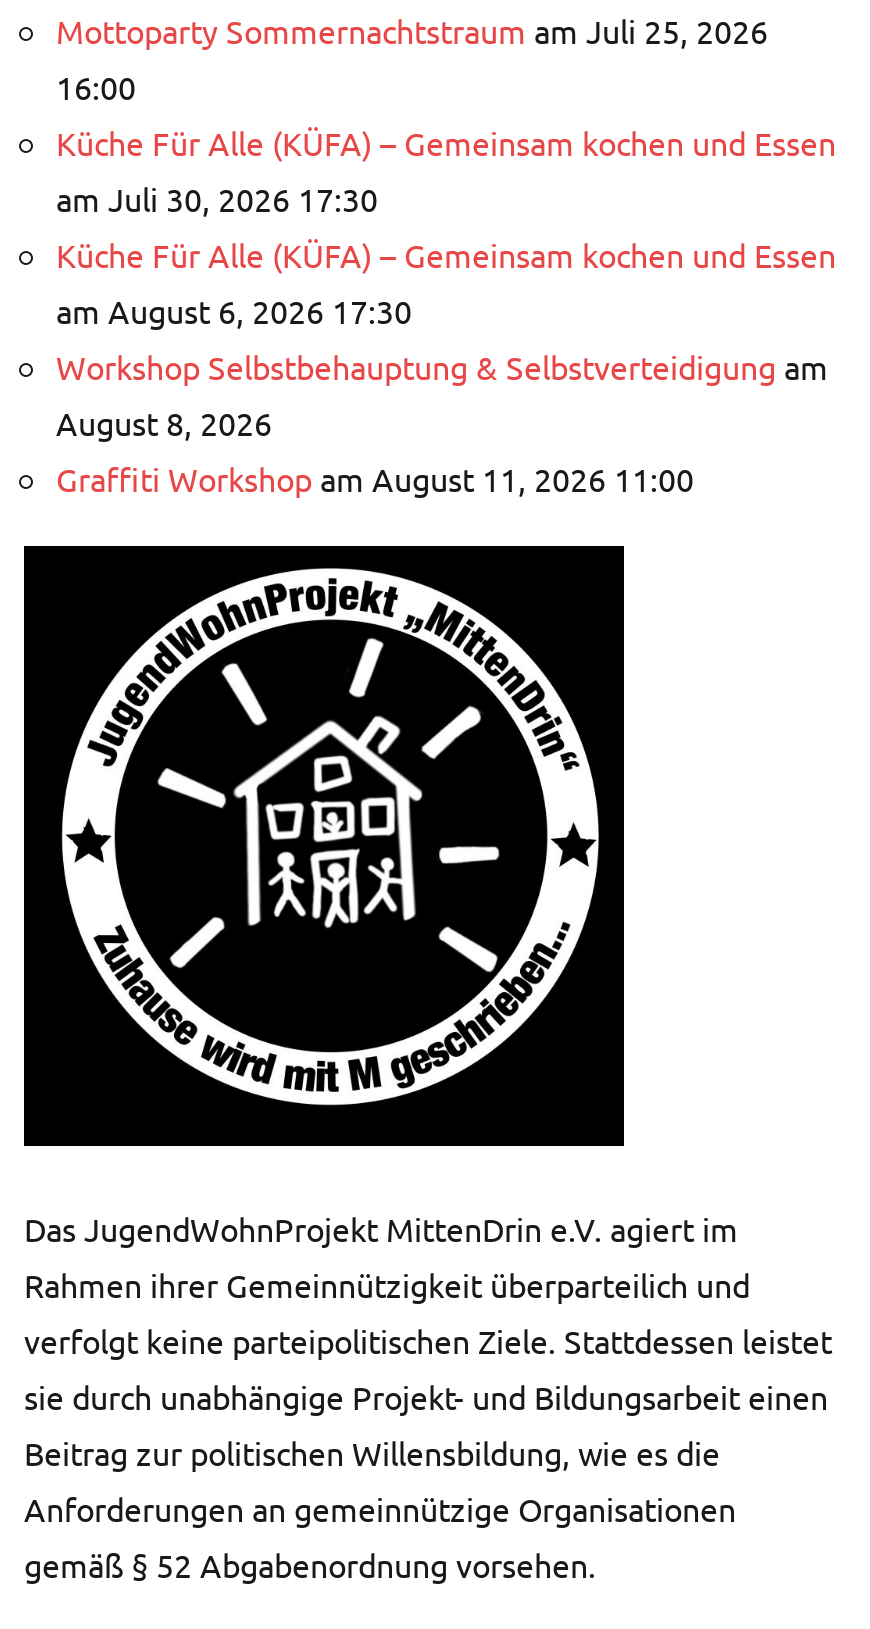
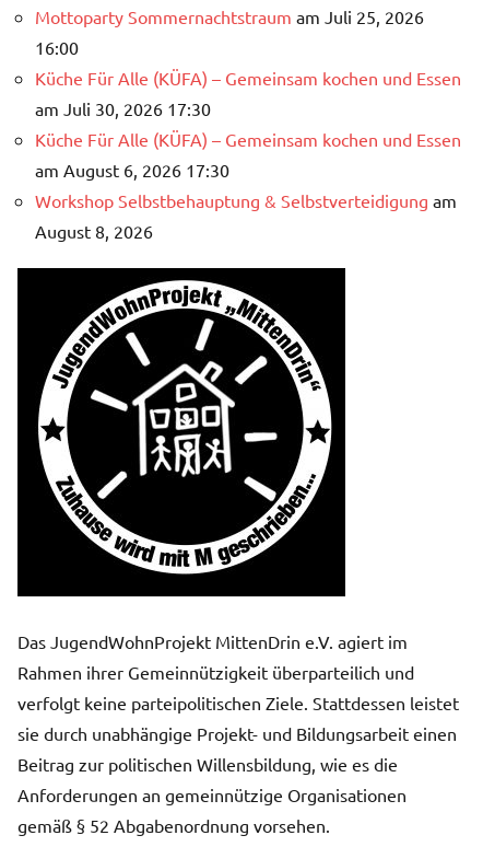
- Graffiti Workshop am August 11, 2026 11:00
